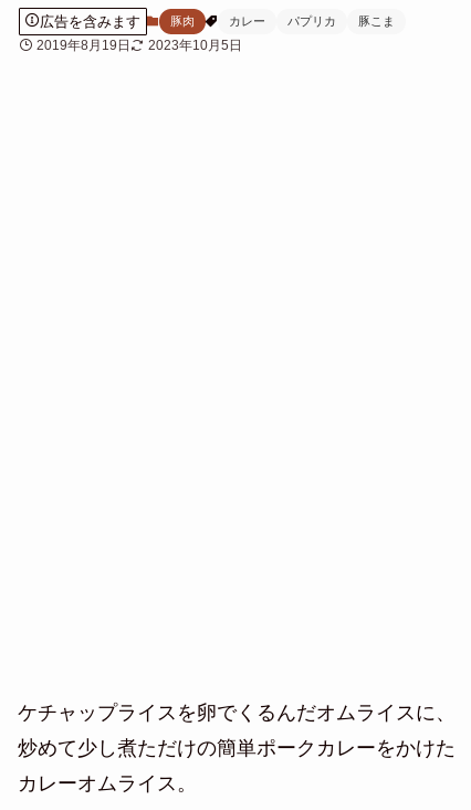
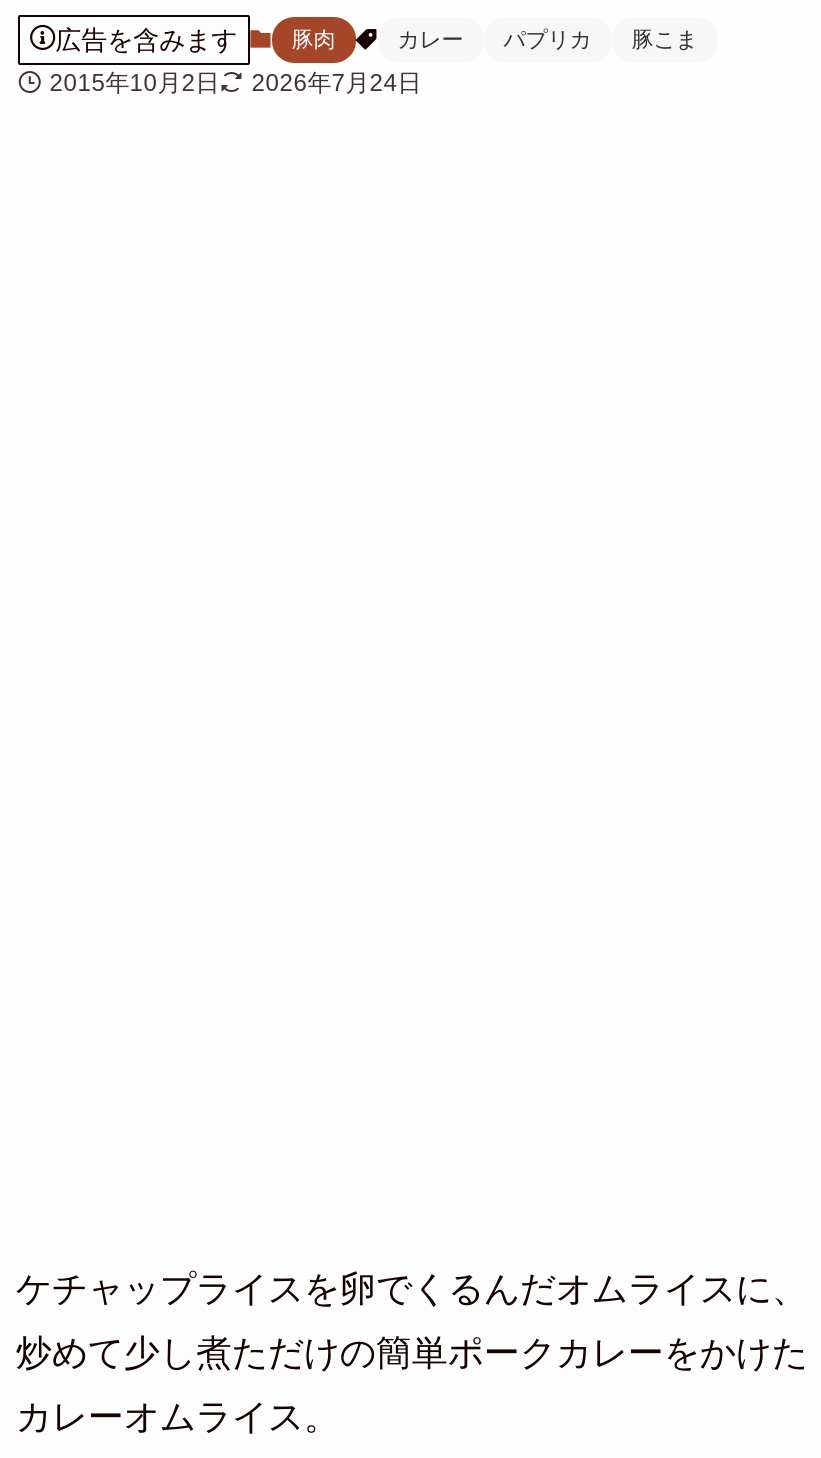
- 2019年8月19日
+ 2015年10月2日

- 2023年10月5日
+ 2026年7月24日
